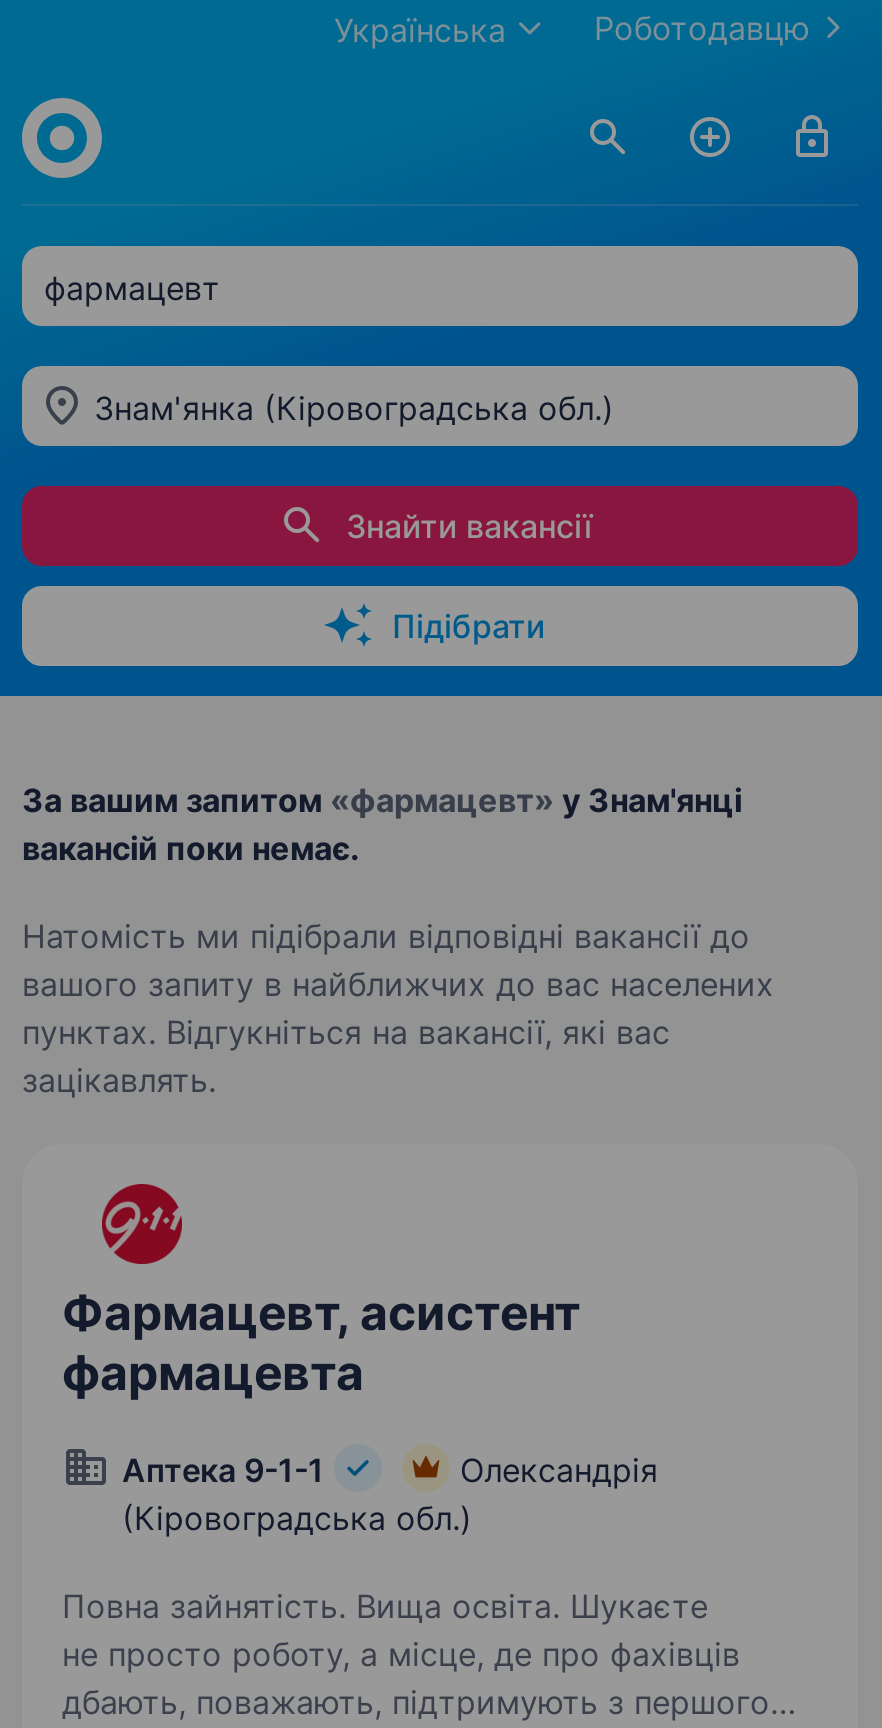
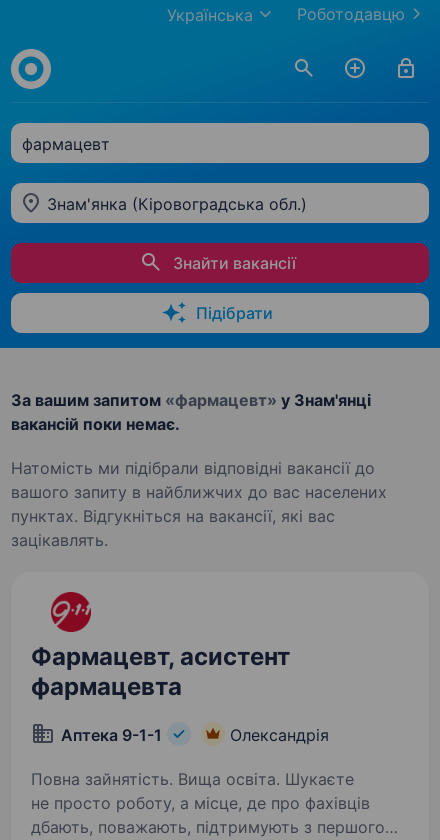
- (Кіровоградська обл.)
